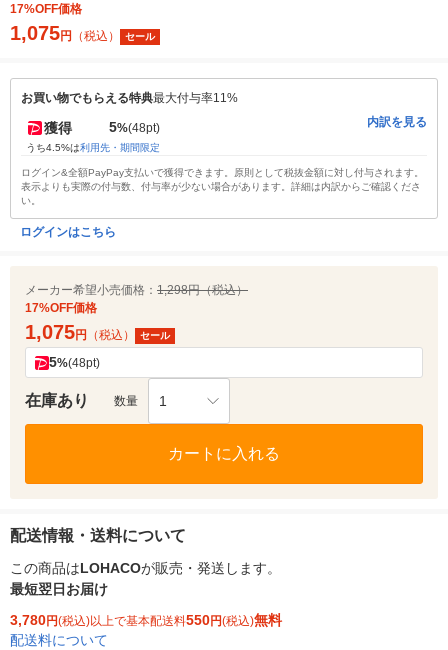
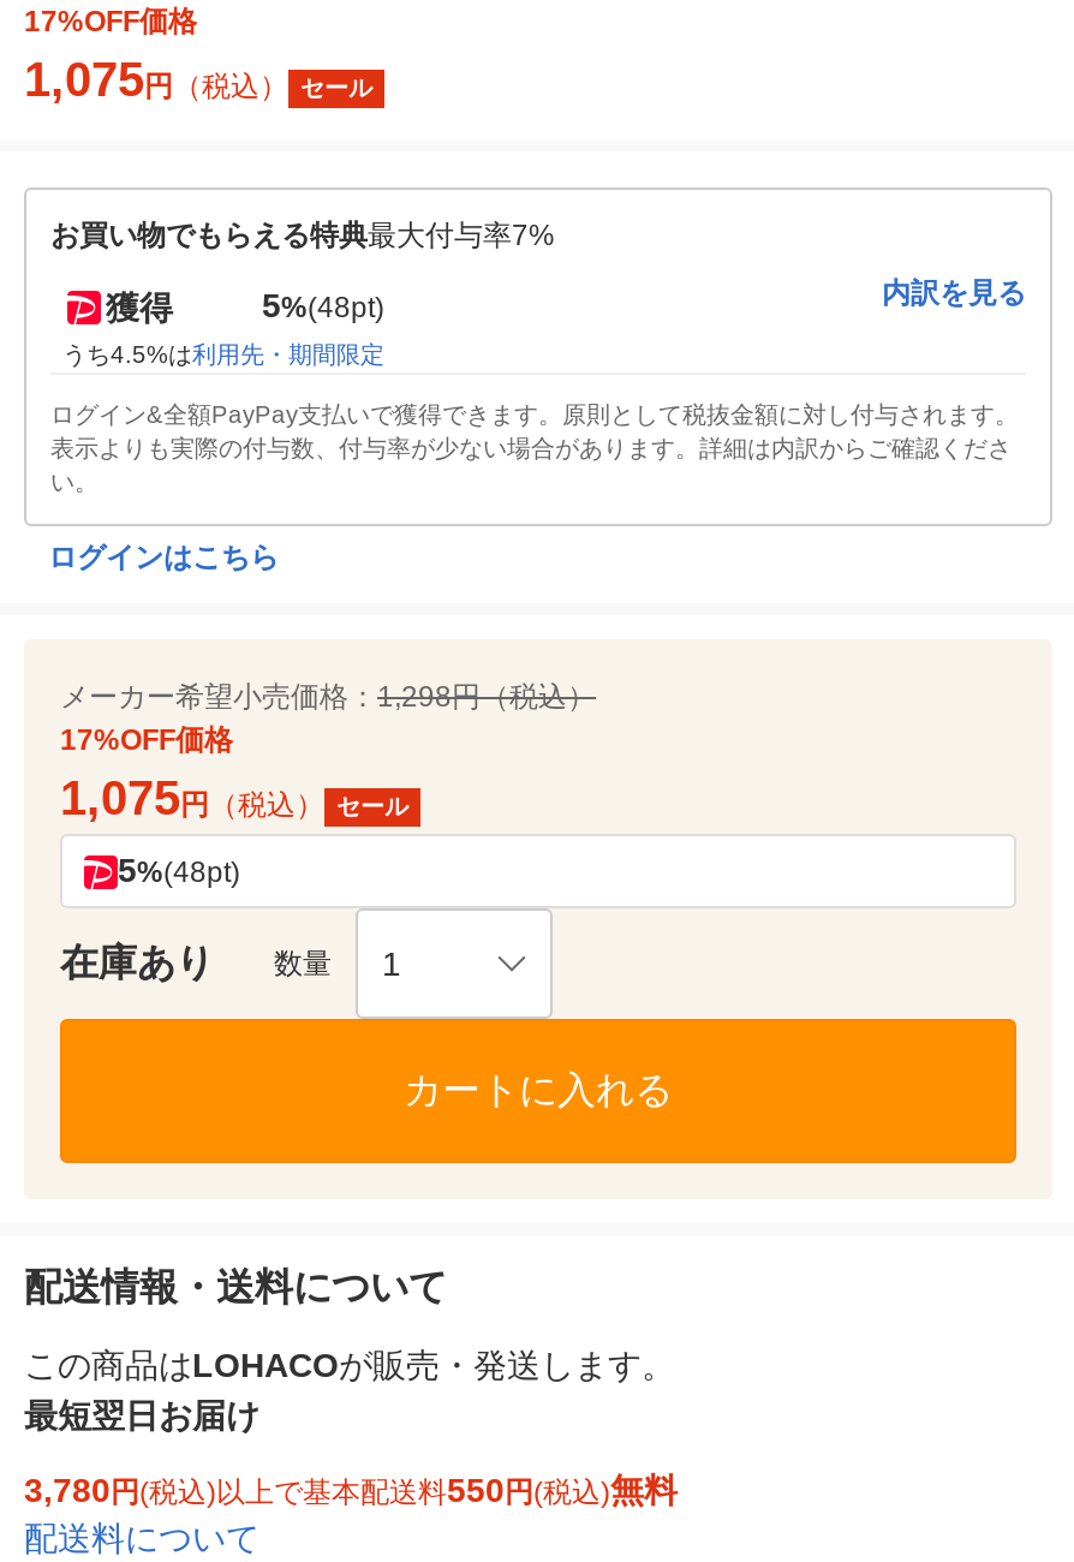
- お買い物でもらえる特典最大付与率11%
+ お買い物でもらえる特典最大付与率7%
